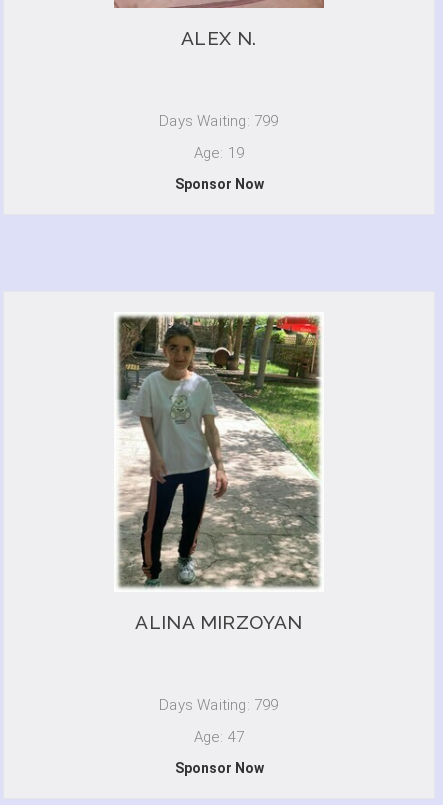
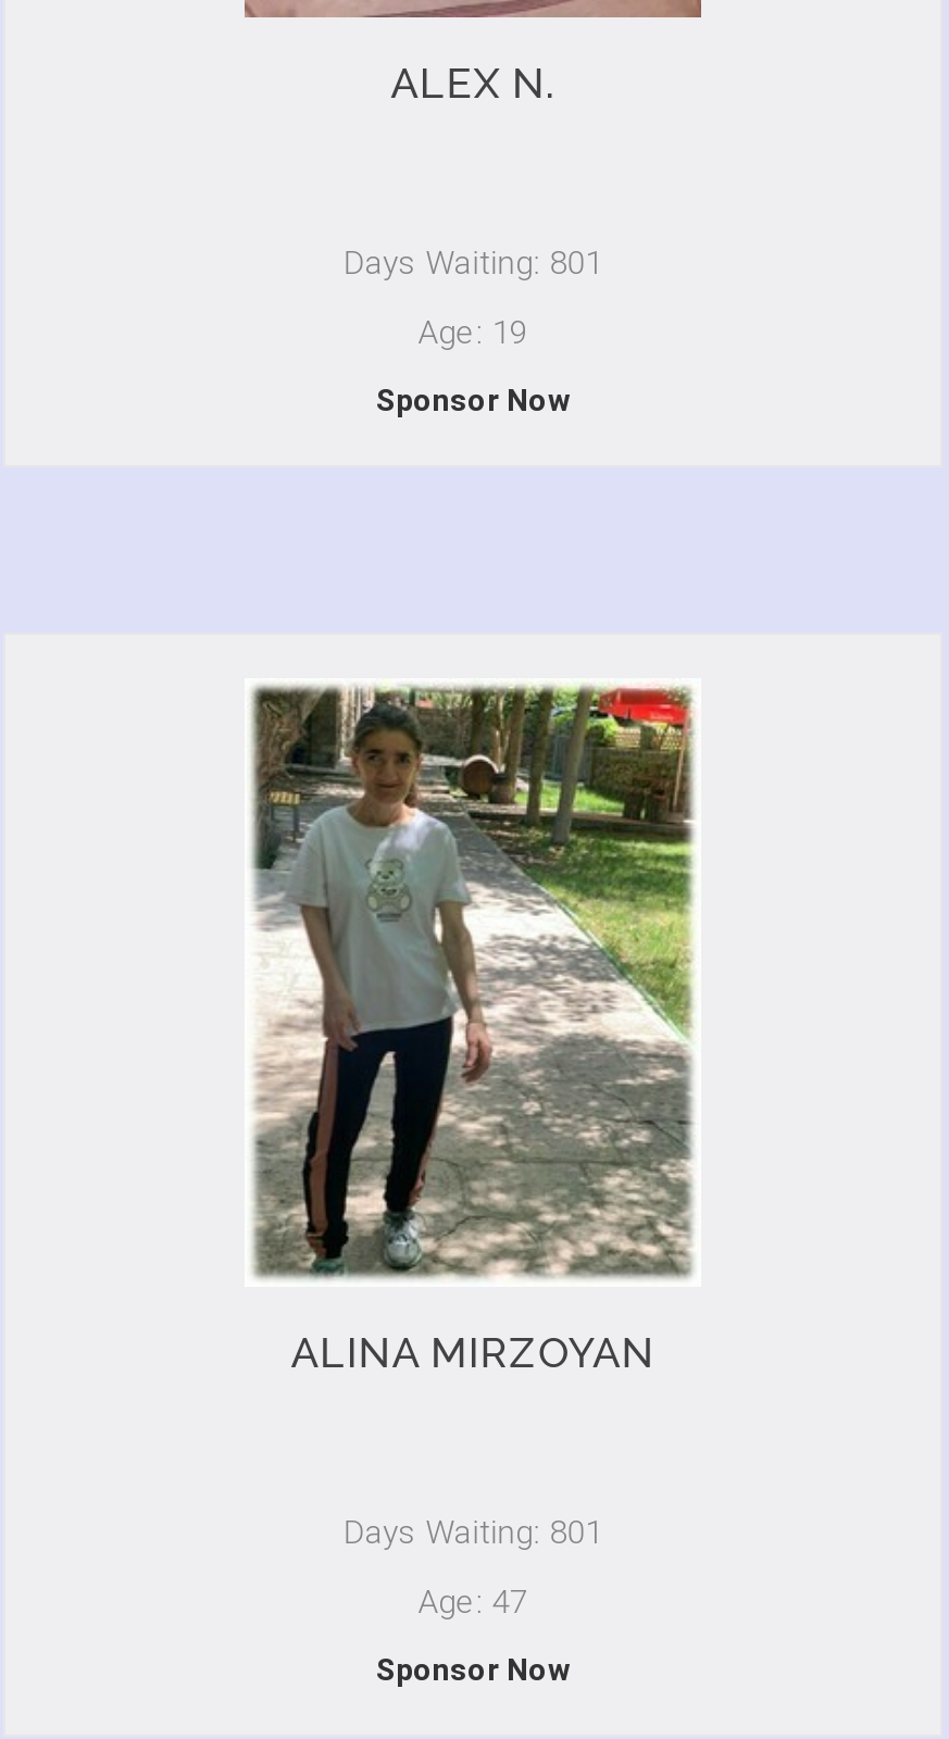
- Days Waiting: 799
+ Days Waiting: 801

- Days Waiting: 799
+ Days Waiting: 801
